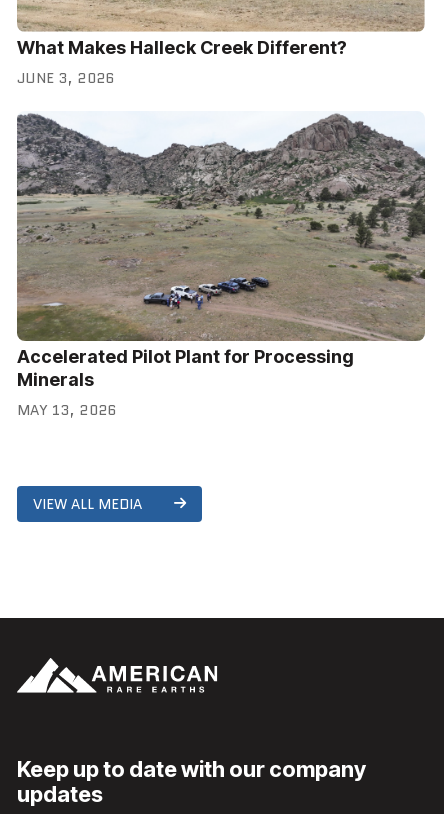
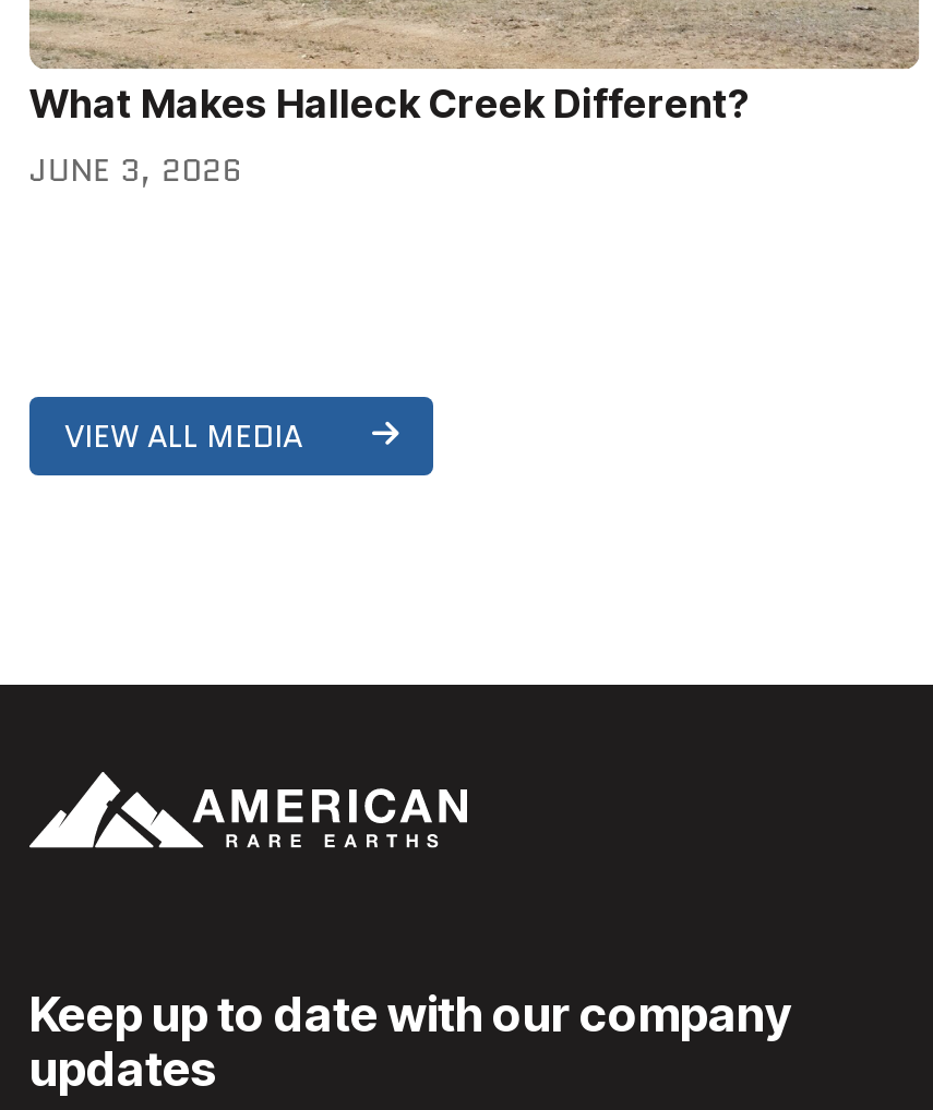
- [image]
- Accelerated Pilot Plant for Processing
- Minerals
- MAY 13, 2026
